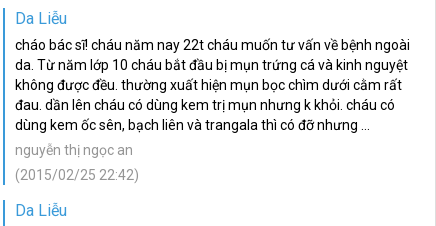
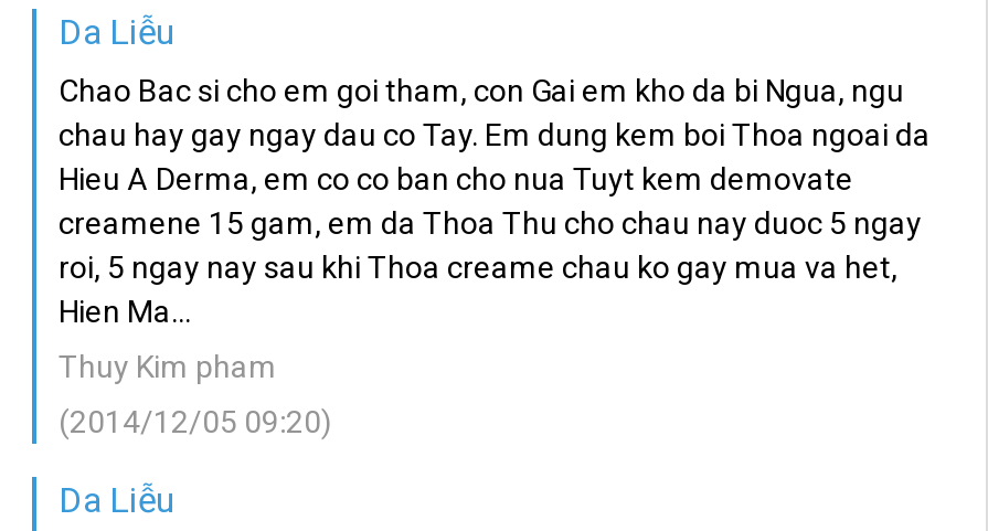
- cháo bác sĩ! cháu năm nay 22t cháu muốn tư vấn về bệnh ngoài
- da. Từ năm lớp 10 cháu bắt đầu bị mụn trứng cá và kinh nguyệt
- không được đều. thường xuất hiện mụn bọc chìm dưới cằm rất
- đau. dần lên cháu có dùng kem trị mụn nhưng k khỏi. cháu có
- dùng kem ốc sên, bạch liên và trangala thì có đỡ nhưng ...
+ Chao Bac si cho em goi tham, con Gai em kho da bi Ngua, ngu
+ chau hay gay ngay dau co Tay. Em dung kem boi Thoa ngoai da
+ Hieu A Derma, em co co ban cho nua Tuyt kem demovate
+ creamene 15 gam, em da Thoa Thu cho chau nay duoc 5 ngay
+ roi, 5 ngay nay sau khi Thoa creame chau ko gay mua va het,
+ Hien Ma...

- nguyễn thị ngọc an
+ Thuy Kim pham

- (2015/02/25 22:42)
+ (2014/12/05 09:20)
